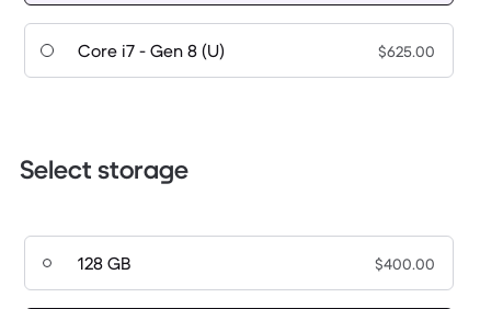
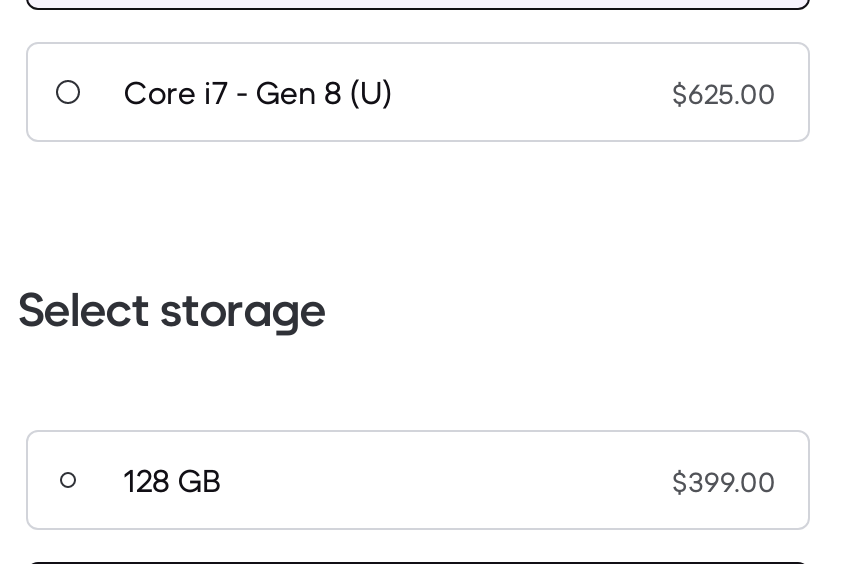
- $400.00
+ $399.00
